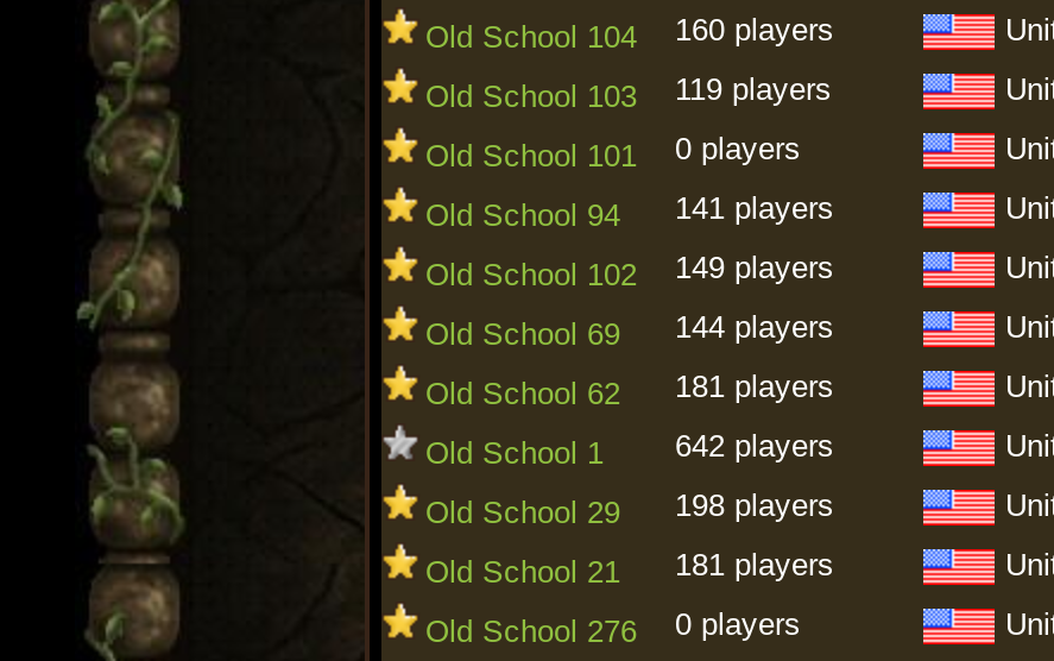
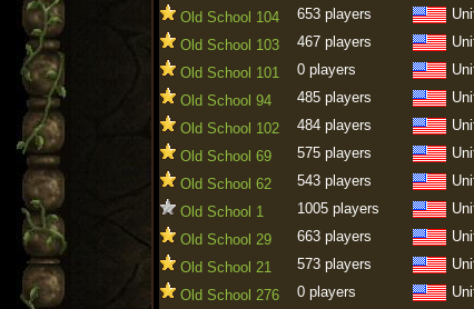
- Old School 104 160 players
+ Old School 104 653 players

- Old School 103 119 players
+ Old School 103 467 players

- Old School 94 141 players
+ Old School 94 485 players

- Old School 102 149 players
+ Old School 102 484 players

- Old School 69 144 players
+ Old School 69 575 players

- Old School 62 181 players
+ Old School 62 543 players

- Old School 1 642 players
+ Old School 1 1005 players

- Old School 29 198 players
+ Old School 29 663 players

- Old School 21 181 players
+ Old School 21 573 players
